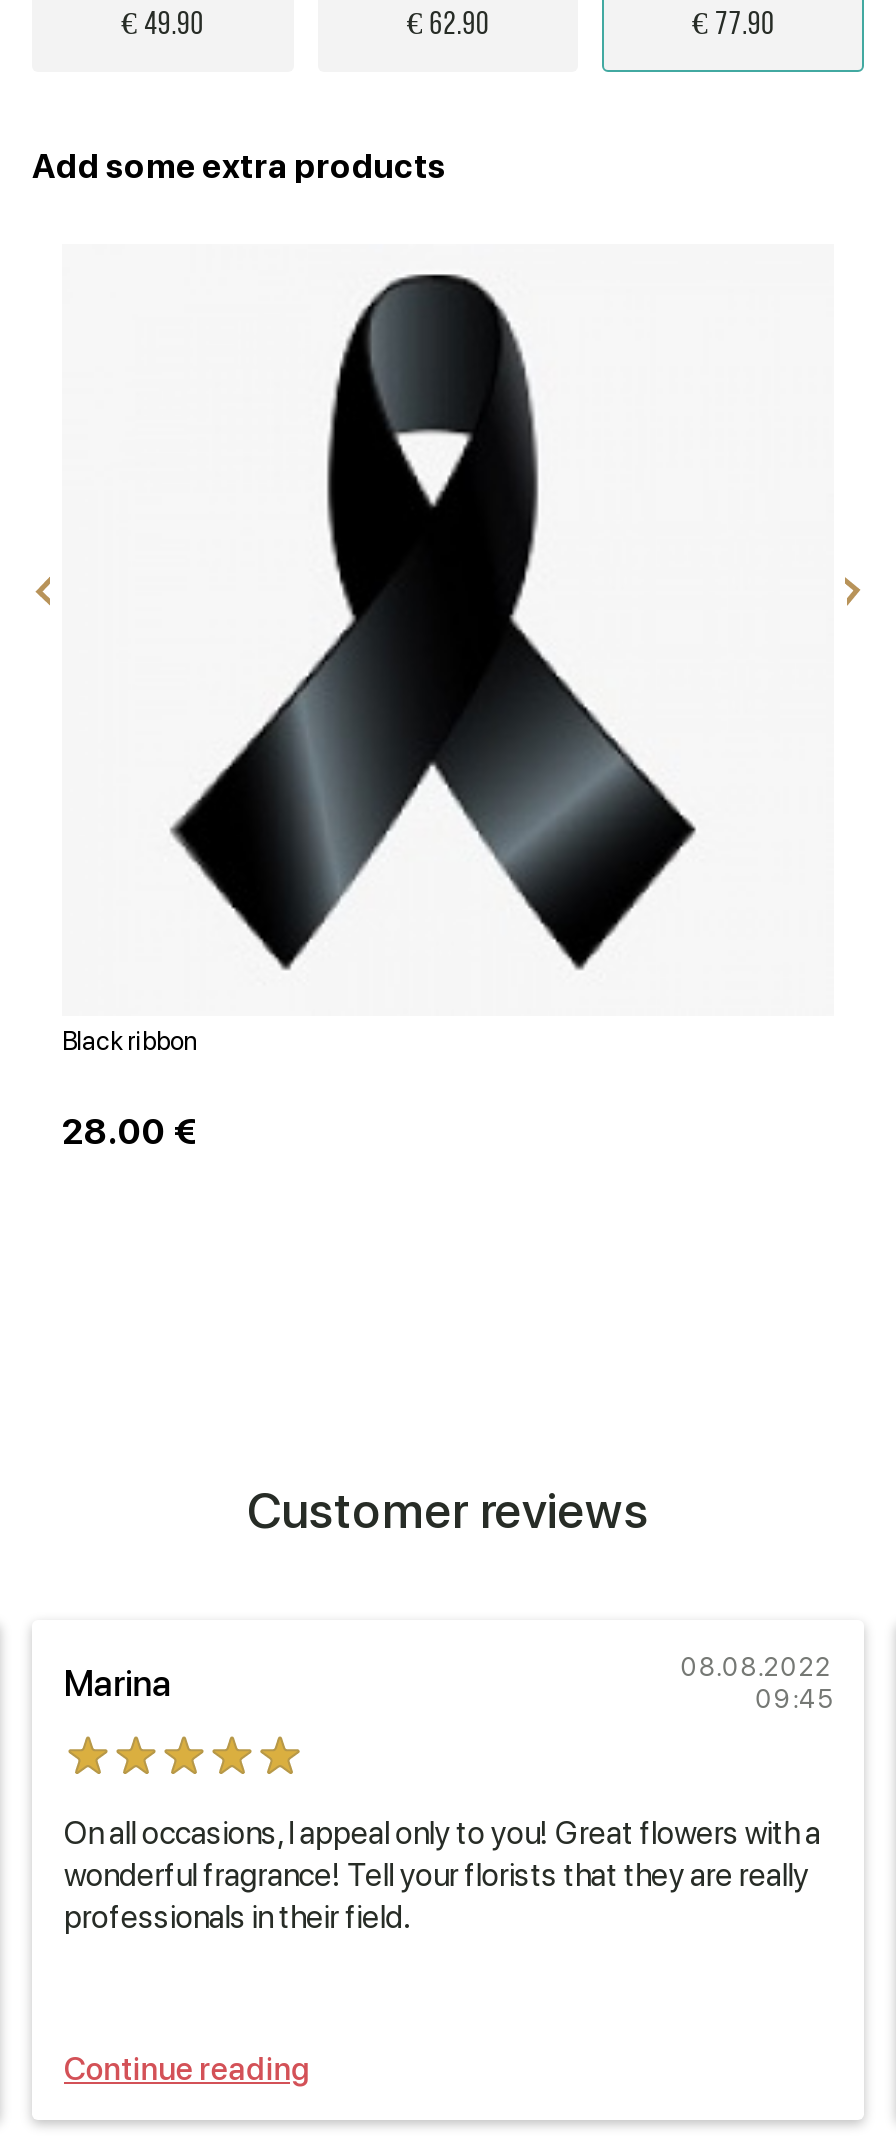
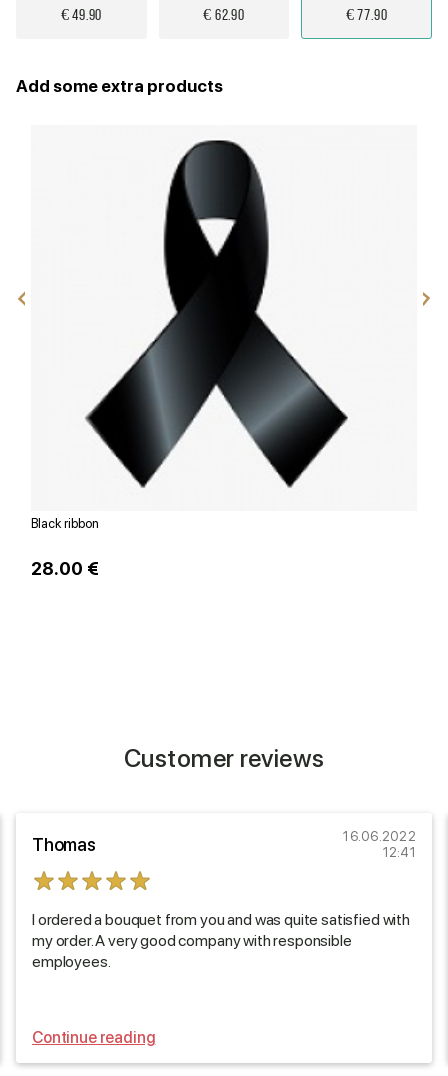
- Marina
- 08.08.2022
- 09:45
+ Thomas
+ 16.06.2022
+ 12:41

- On all occasions, I appeal only to you! Great flowers with a
- wonderful fragrance! Tell your florists that they are really
- professionals in their field.
+ I ordered a bouquet from you and was quite satisfied with
+ my order. A very good company with responsible
+ employees.
